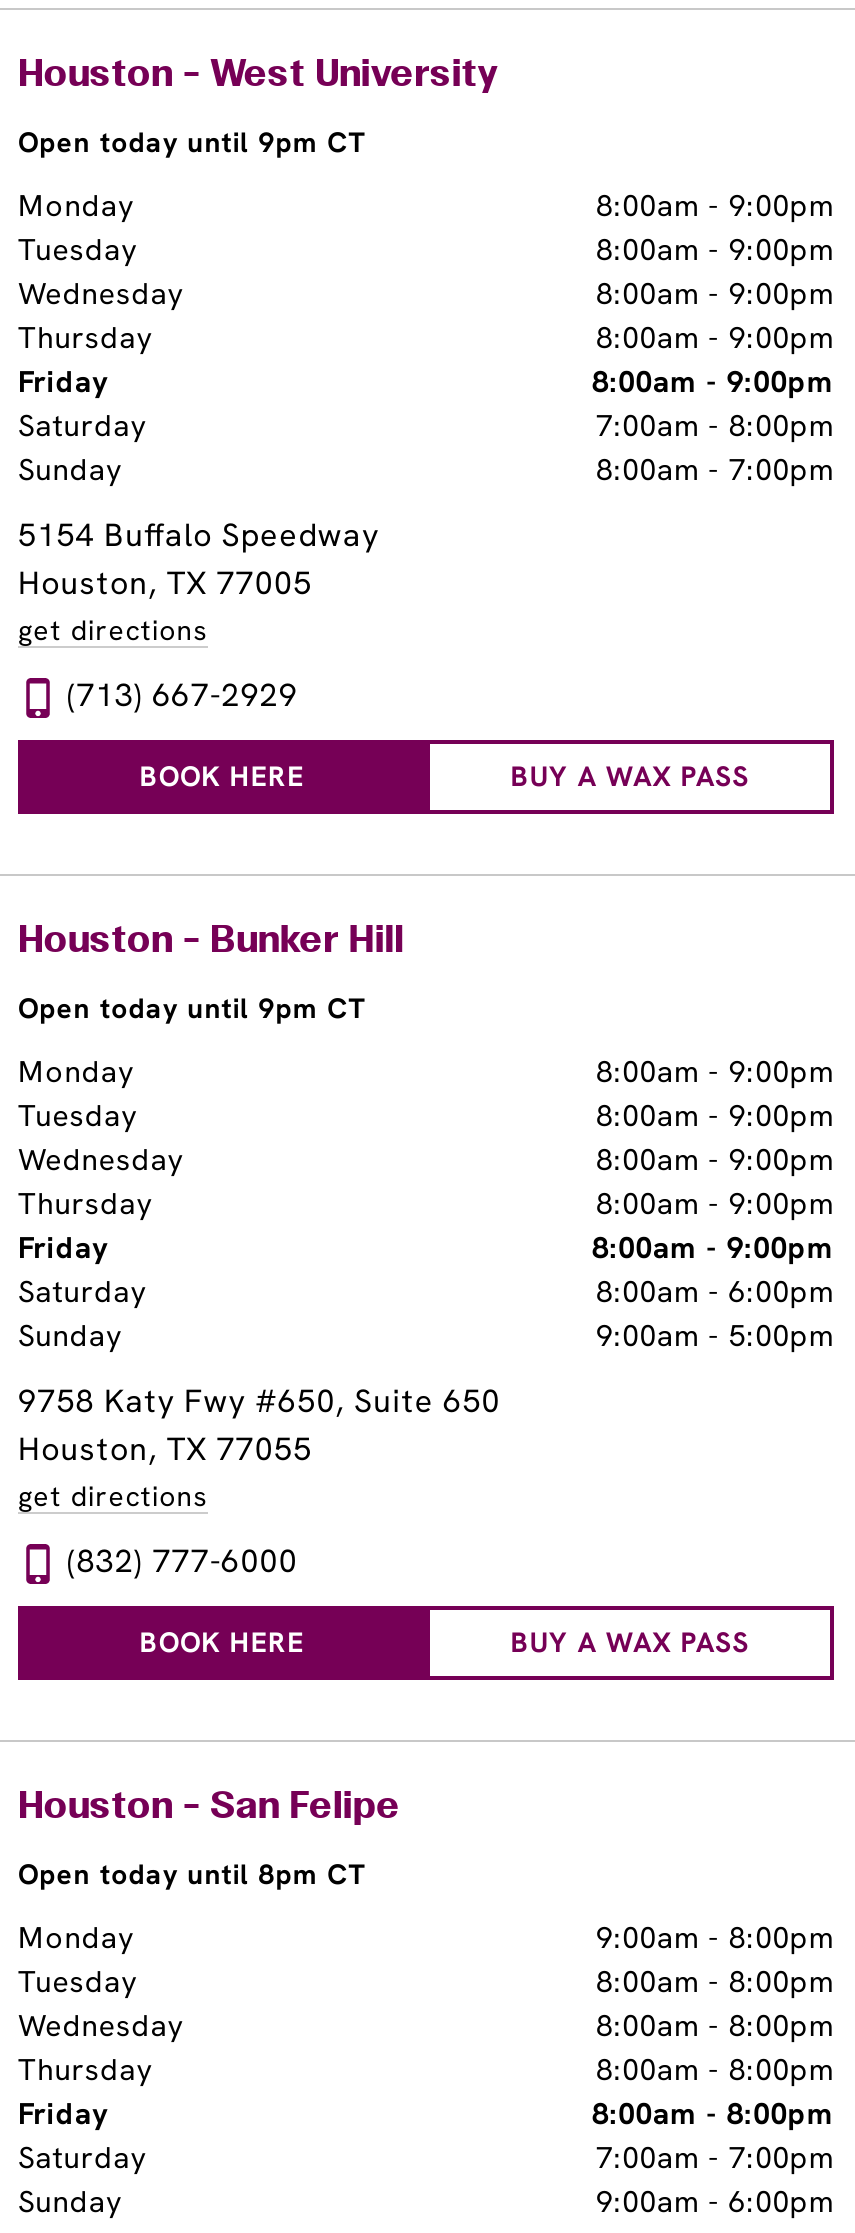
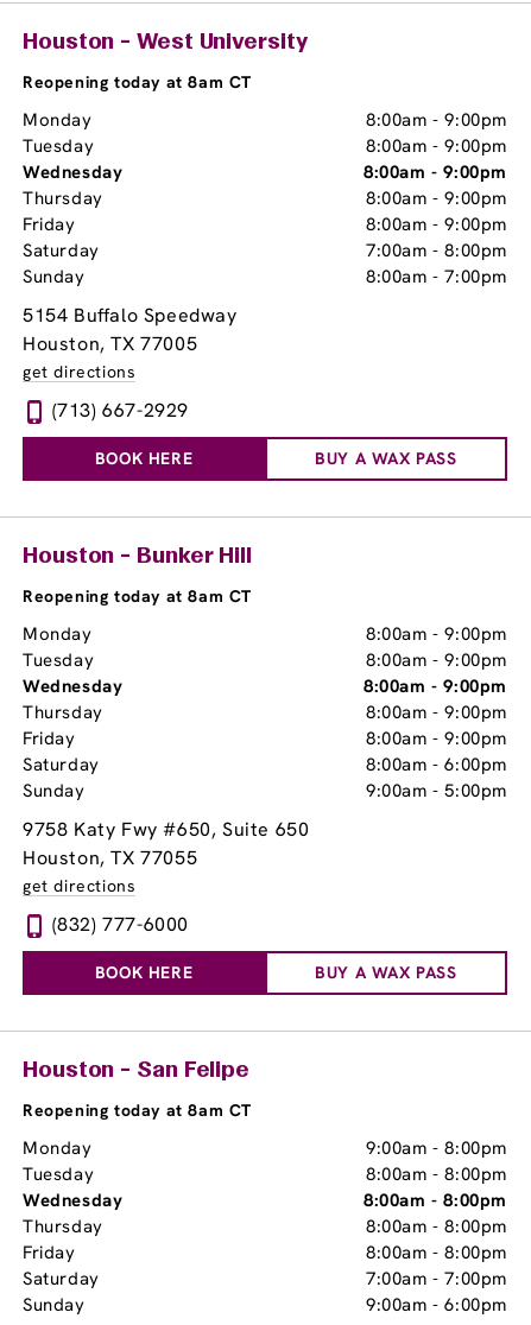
- Open today until 9pm CT
+ Reopening today at 8am CT

- Open today until 9pm CT
+ Reopening today at 8am CT

- Open today until 8pm CT
+ Reopening today at 8am CT
